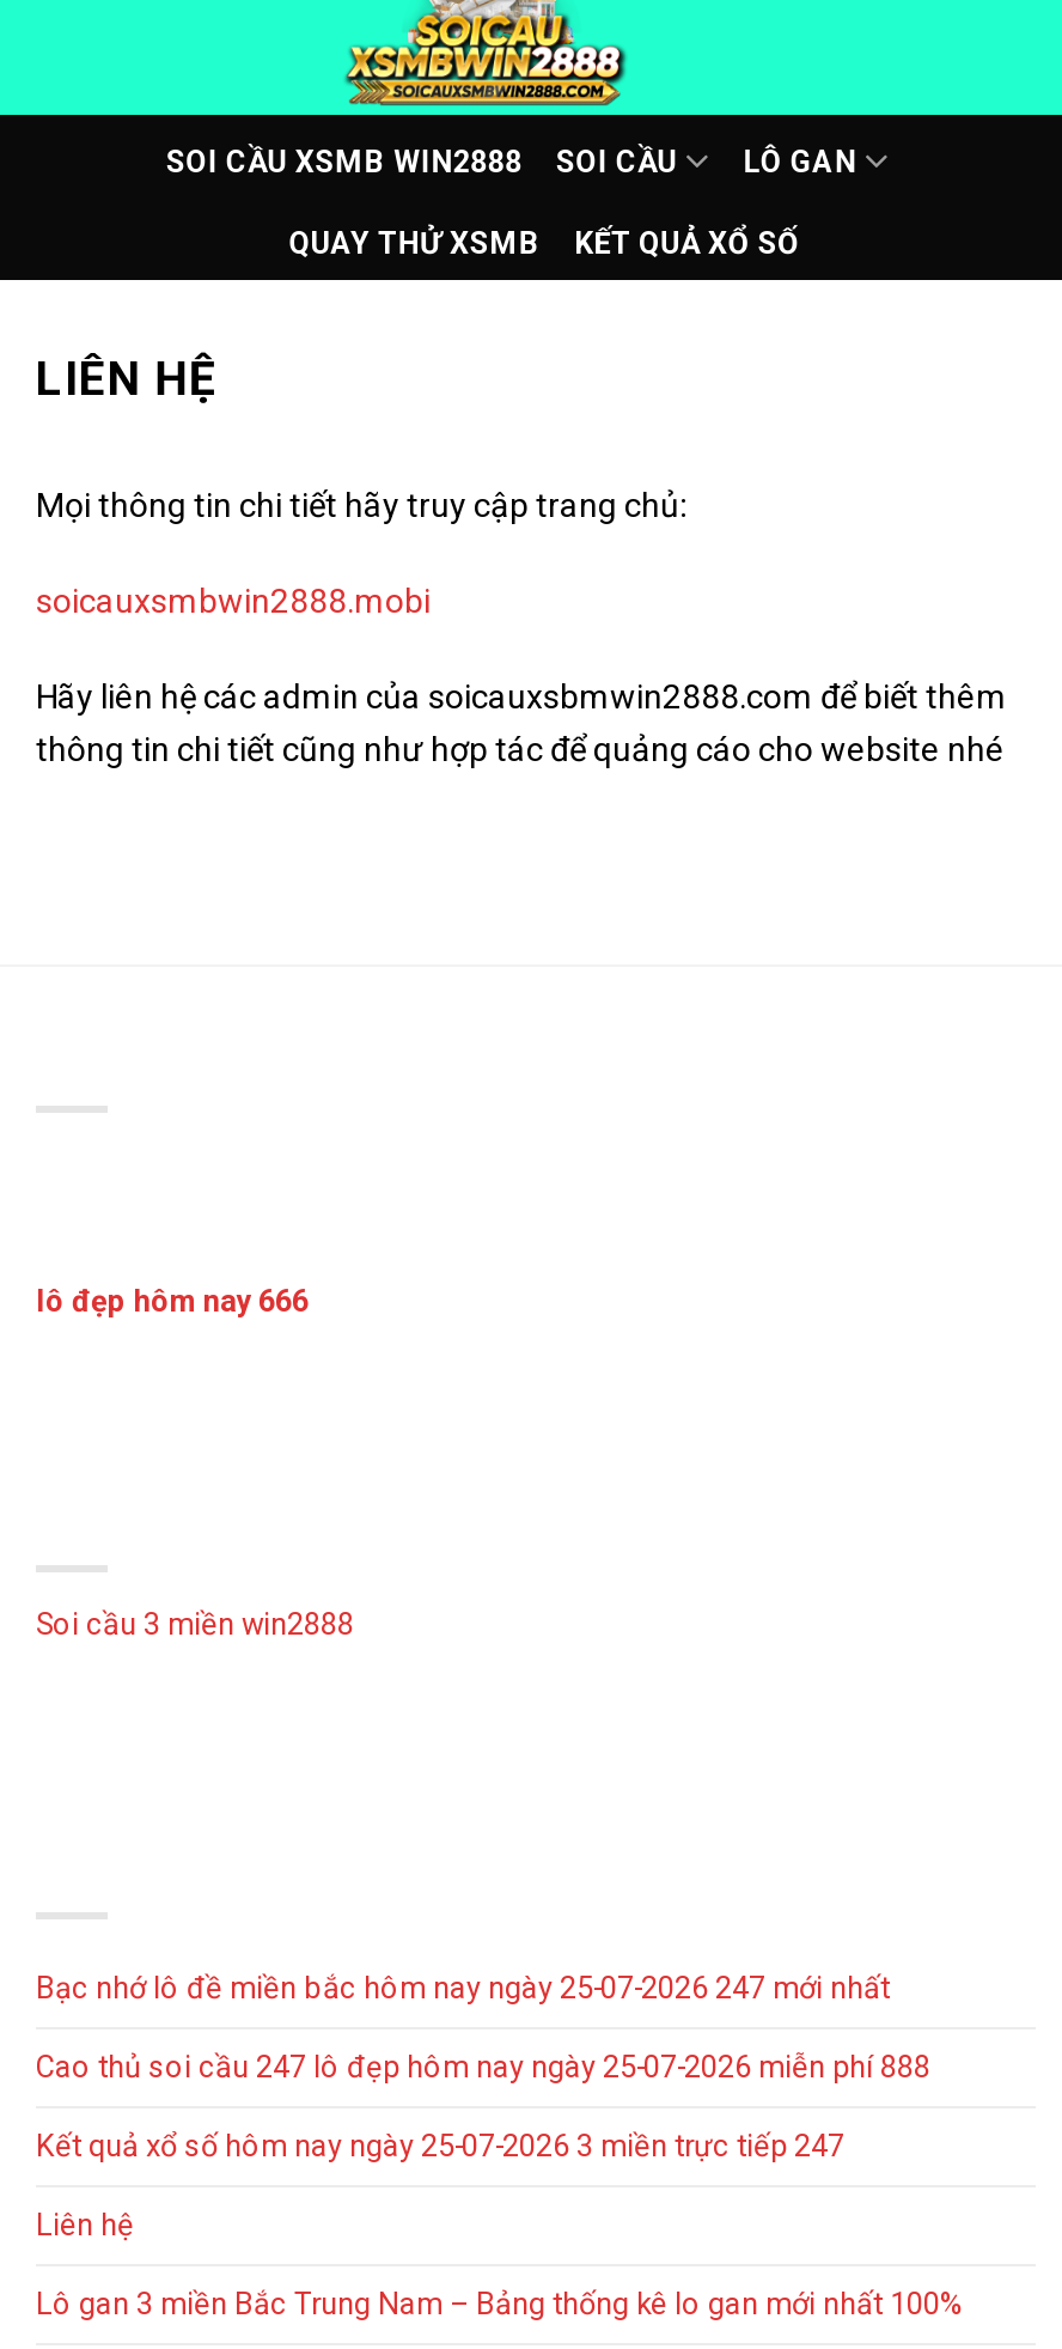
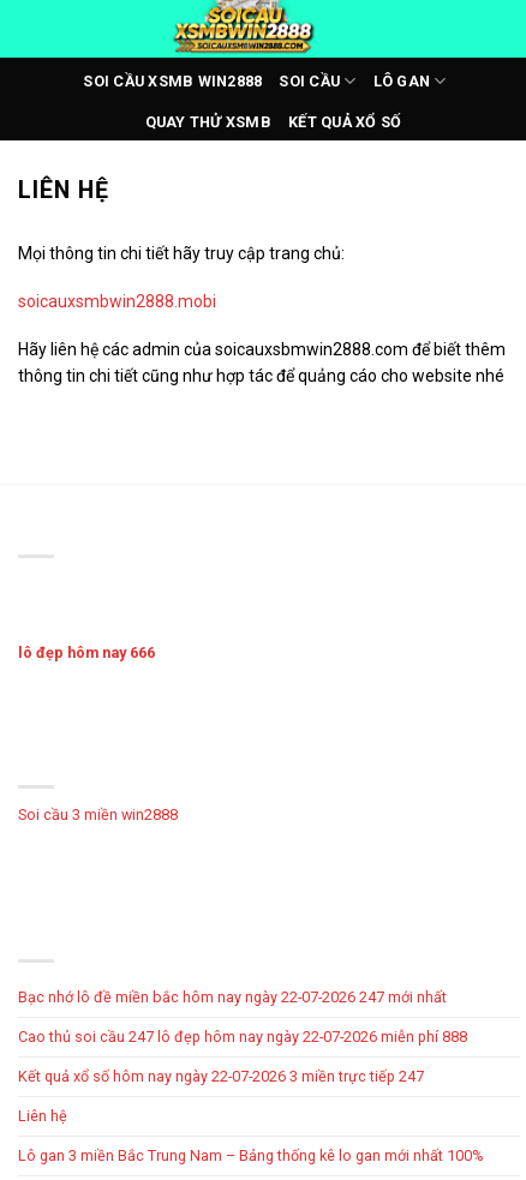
- Bạc nhớ lô đề miền bắc hôm nay ngày 25-07-2026 247 mới nhất
+ Bạc nhớ lô đề miền bắc hôm nay ngày 22-07-2026 247 mới nhất

- Cao thủ soi cầu 247 lô đẹp hôm nay ngày 25-07-2026 miễn phí 888
+ Cao thủ soi cầu 247 lô đẹp hôm nay ngày 22-07-2026 miễn phí 888

- Kết quả xổ số hôm nay ngày 25-07-2026 3 miền trực tiếp 247
+ Kết quả xổ số hôm nay ngày 22-07-2026 3 miền trực tiếp 247
